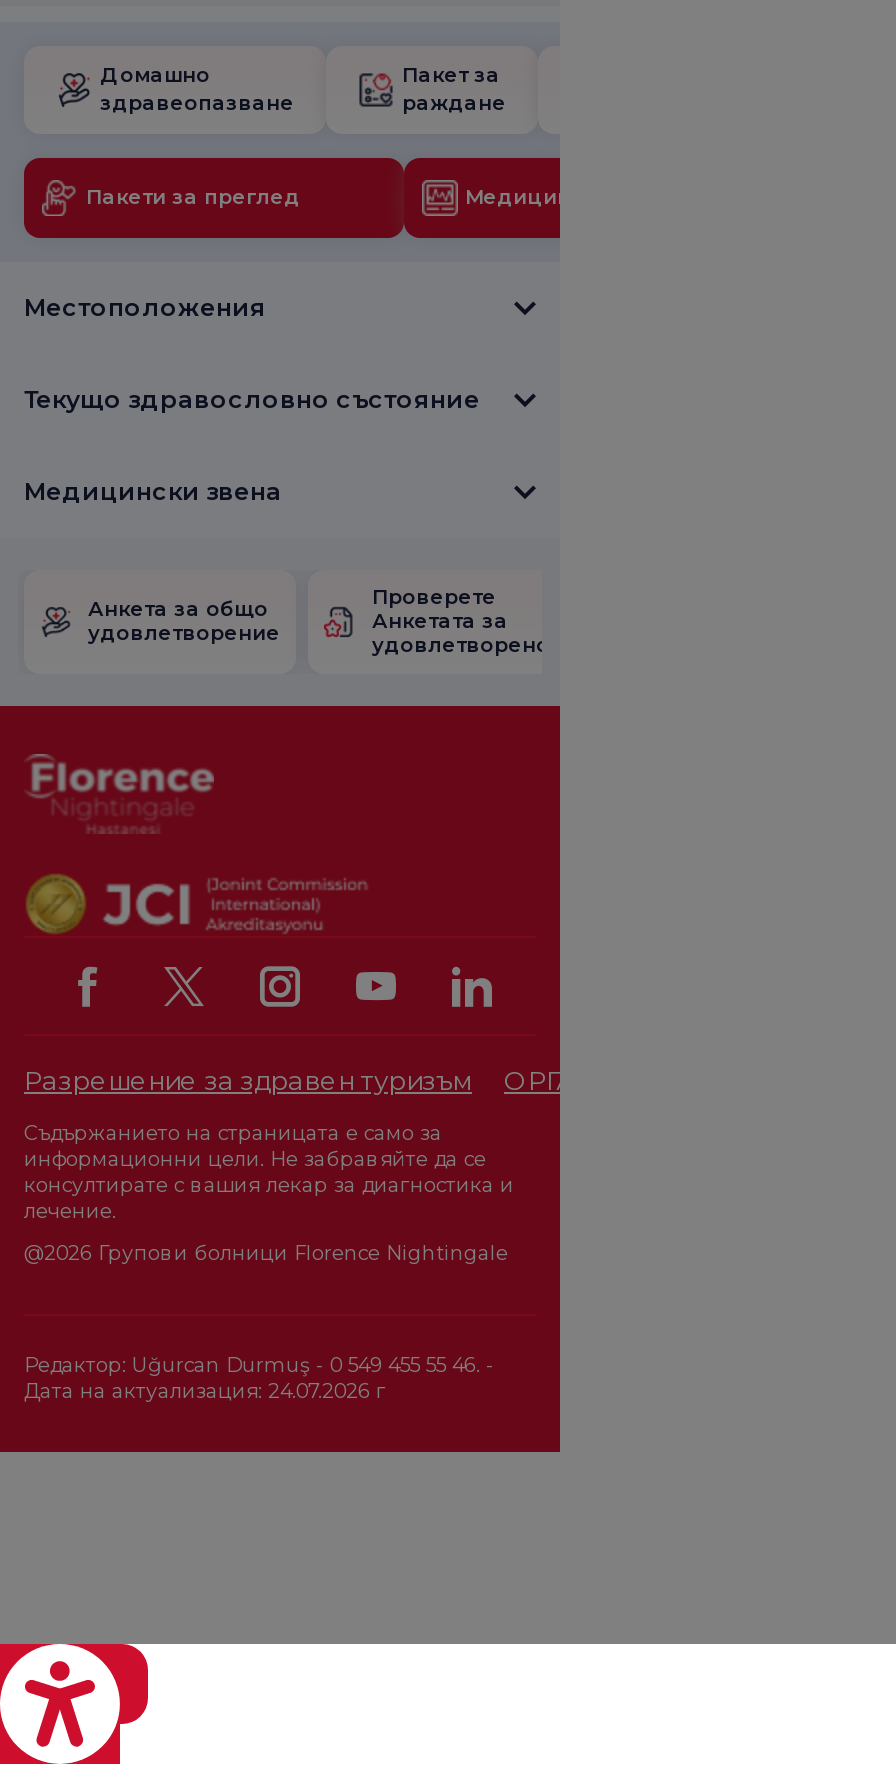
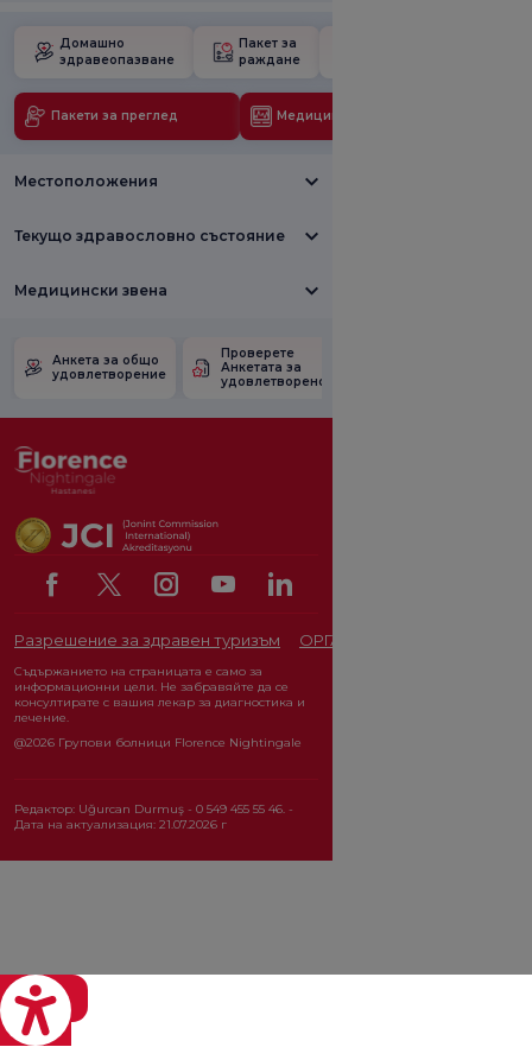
- Дата на актуализация: 24.07.2026 г
+ Дата на актуализация: 21.07.2026 г
